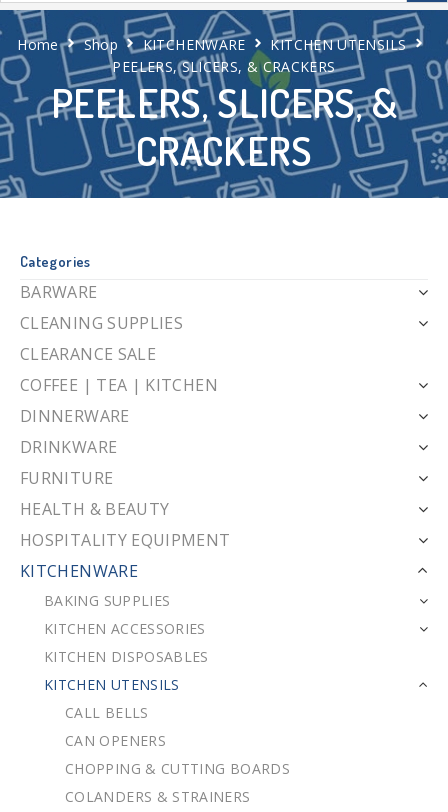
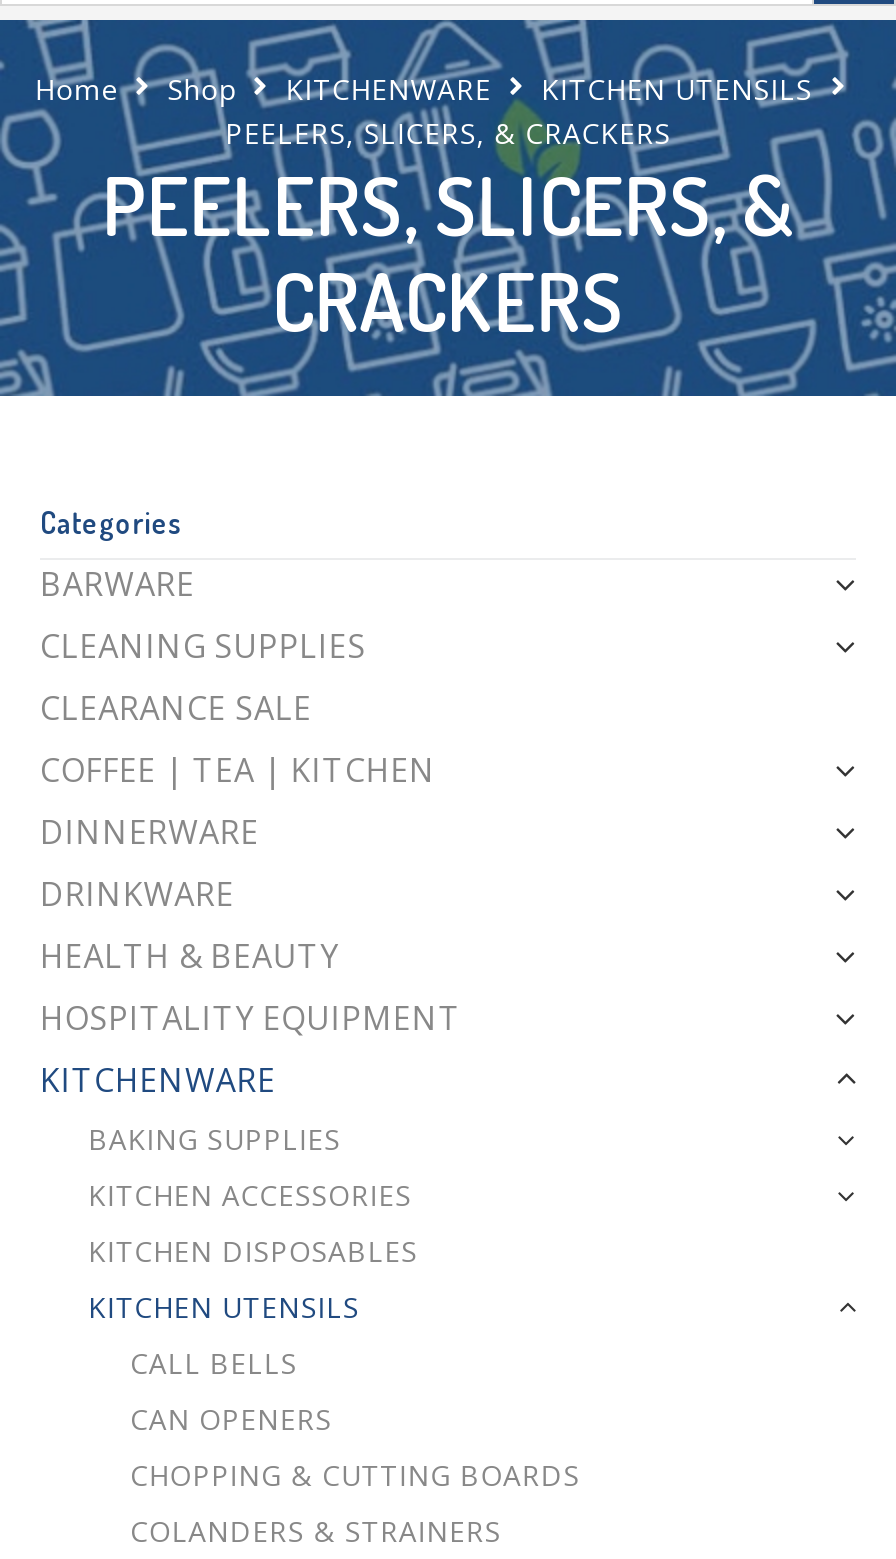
- FURNITURE
